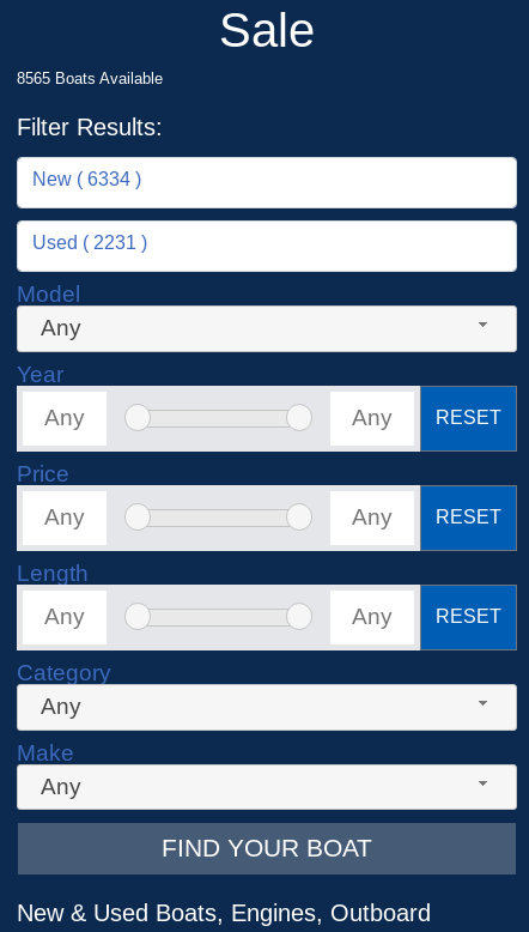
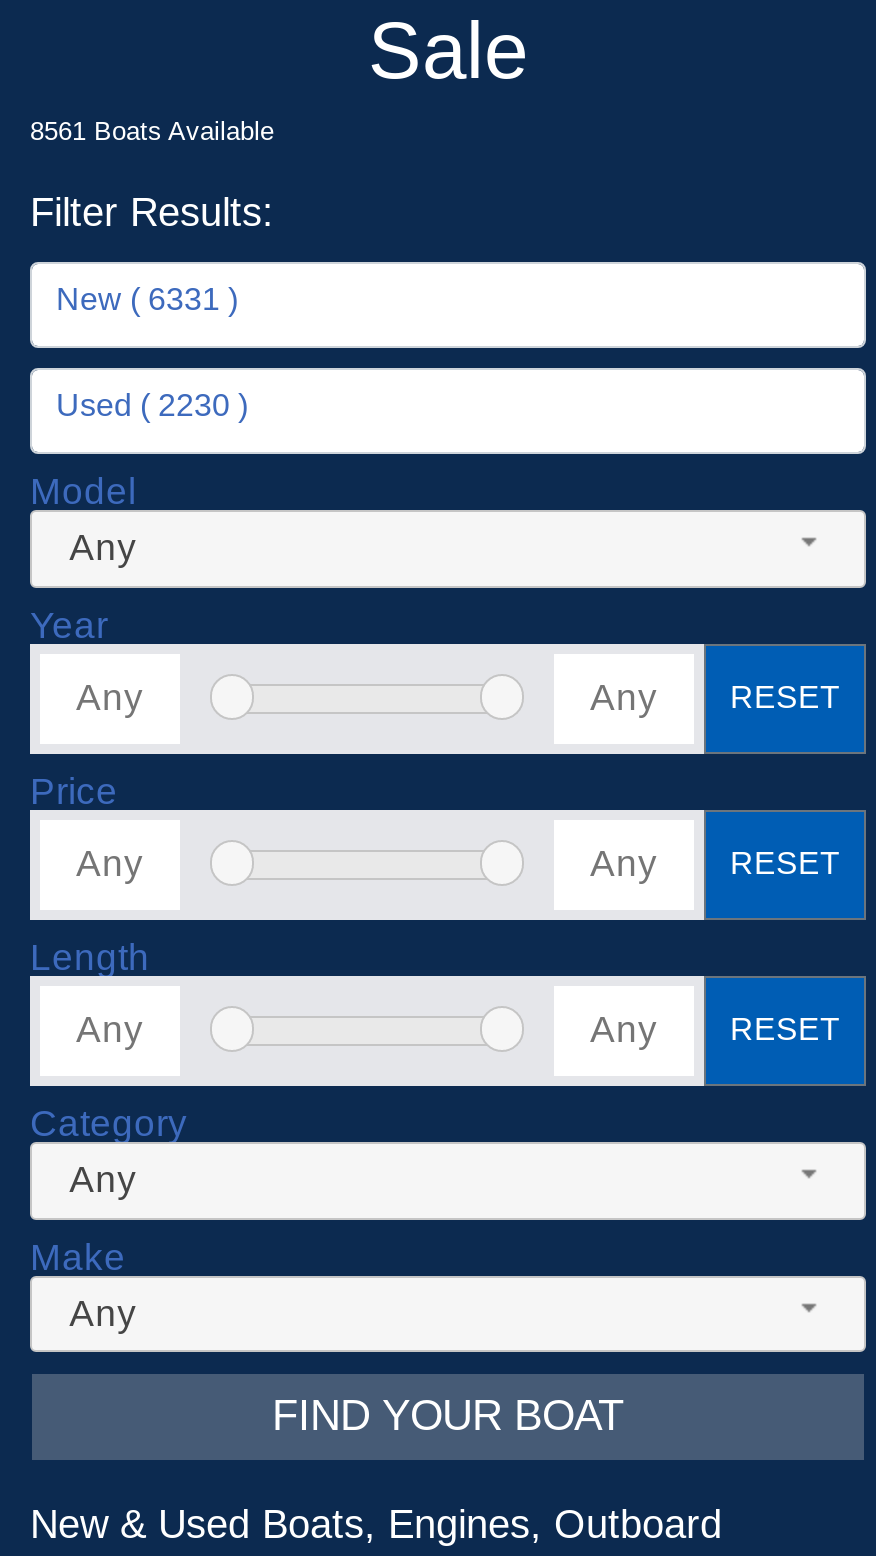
- 8565 Boats Available
+ 8561 Boats Available

- New ( 6334 )
+ New ( 6331 )

- Used ( 2231 )
+ Used ( 2230 )
